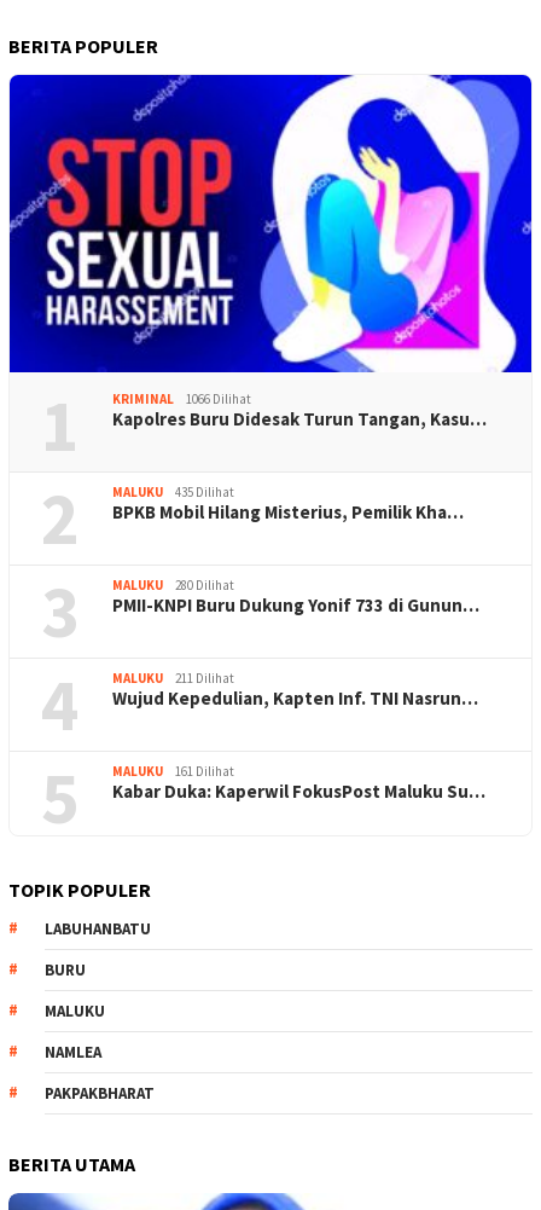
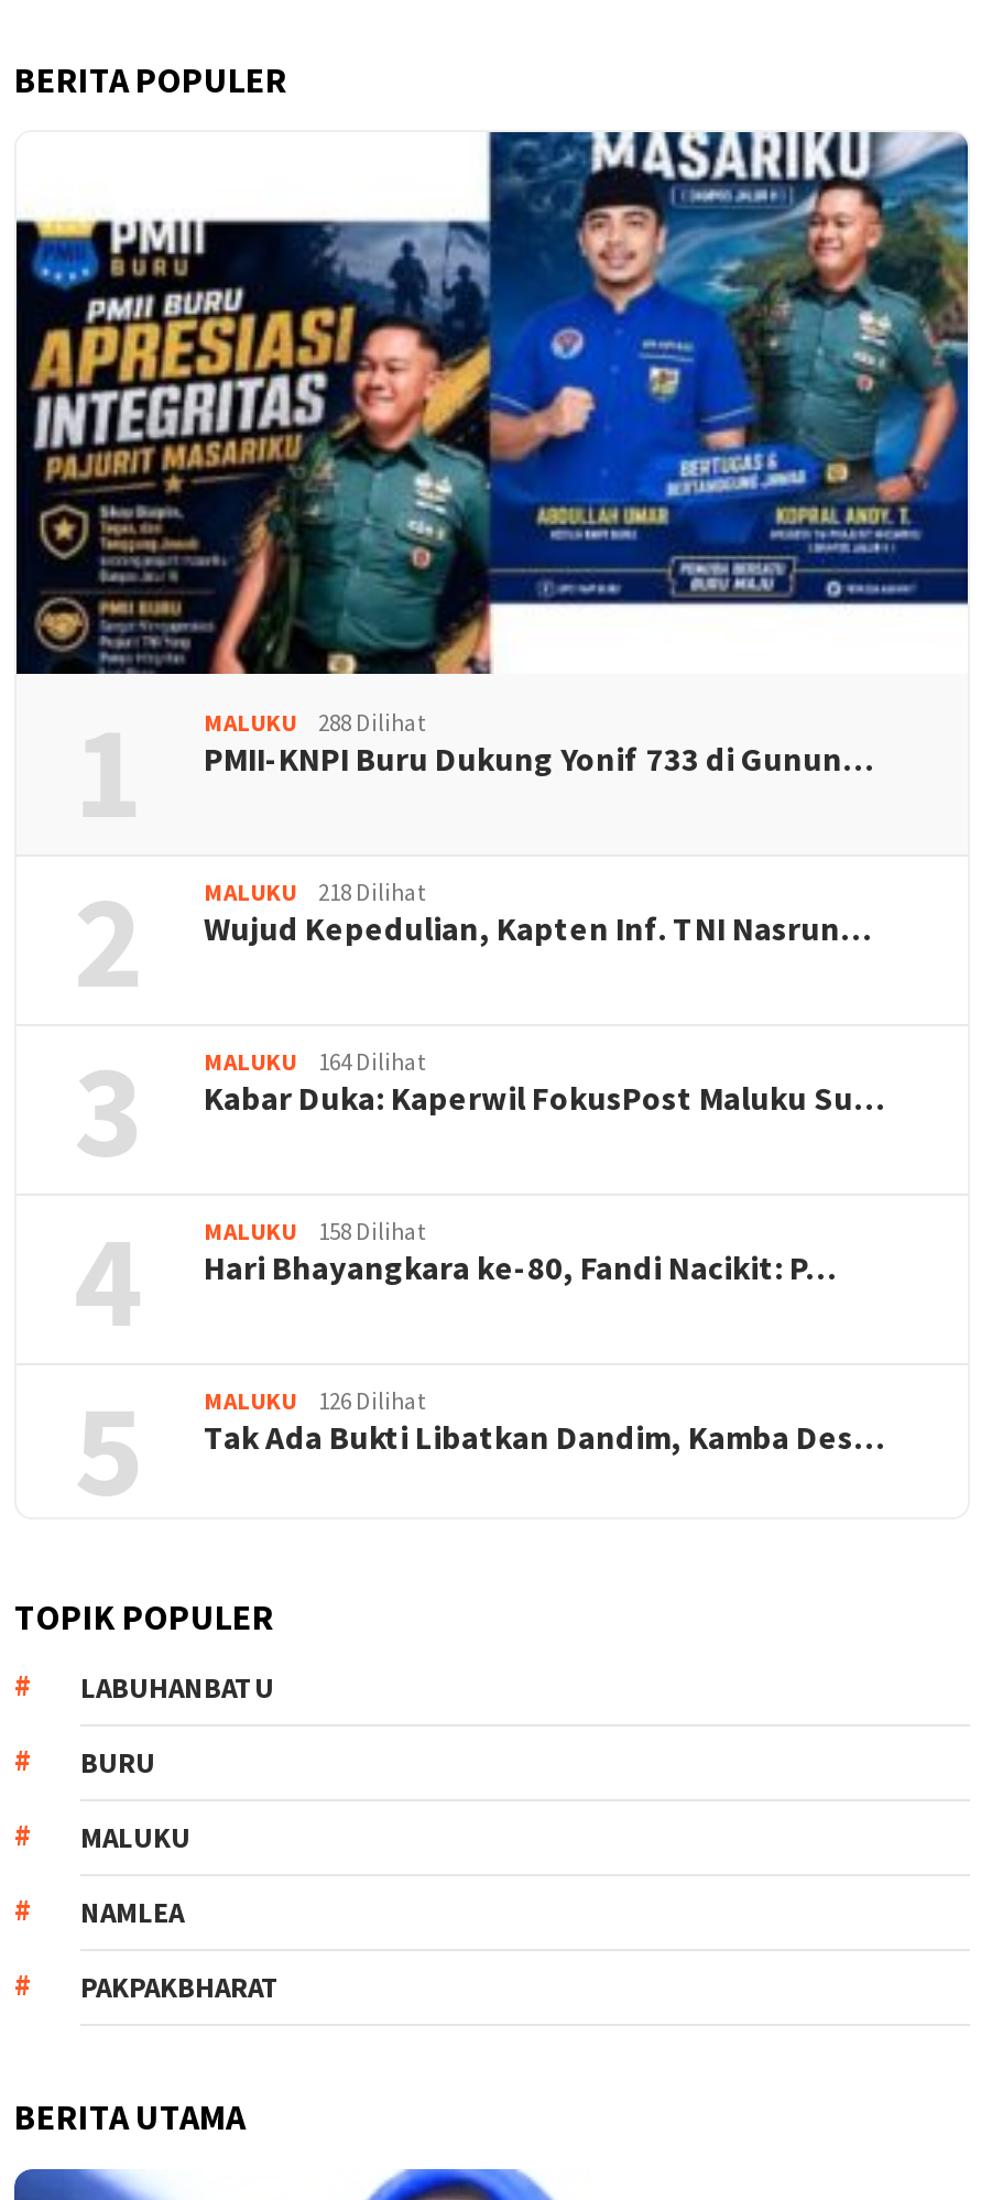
- [image]
- KRIMINAL
- 1066 Dilihat
- Kapolres Buru Didesak Turun Tangan, Kasu…
+ [image]
+ MALUKU
+ 288 Dilihat

- 435 Dilihat
- BPKB Mobil Hilang Misterius, Pemilik Kha…
+ 218 Dilihat

- MALUKU 280 Dilihat
+ MALUKU 164 Dilihat

moved up: PMII-KNPI Buru Dukung Yonif 733 di Gunun…

- 211 Dilihat
+ 158 Dilihat
+ Hari Bhayangkara ke-80, Fandi Nacikit: P…

moved up: Wujud Kepedulian, Kapten Inf. TNI Nasrun…

- 161 Dilihat
+ 126 Dilihat
+ Tak Ada Bukti Libatkan Dandim, Kamba Des…

moved up: Kabar Duka: Kaperwil FokusPost Maluku Su…
